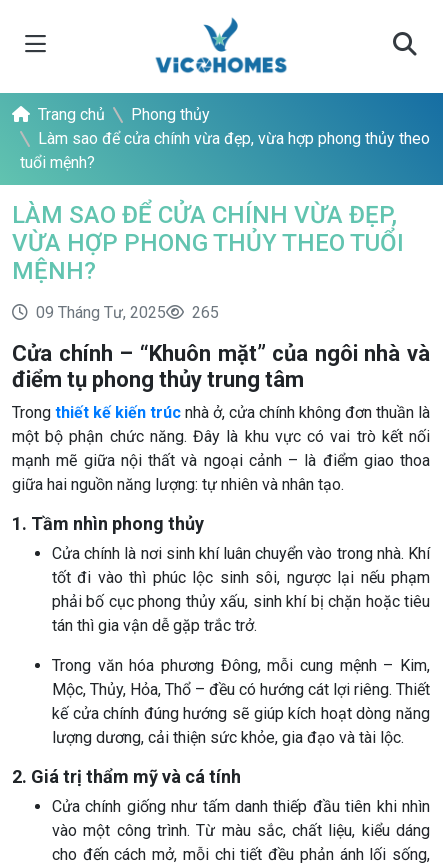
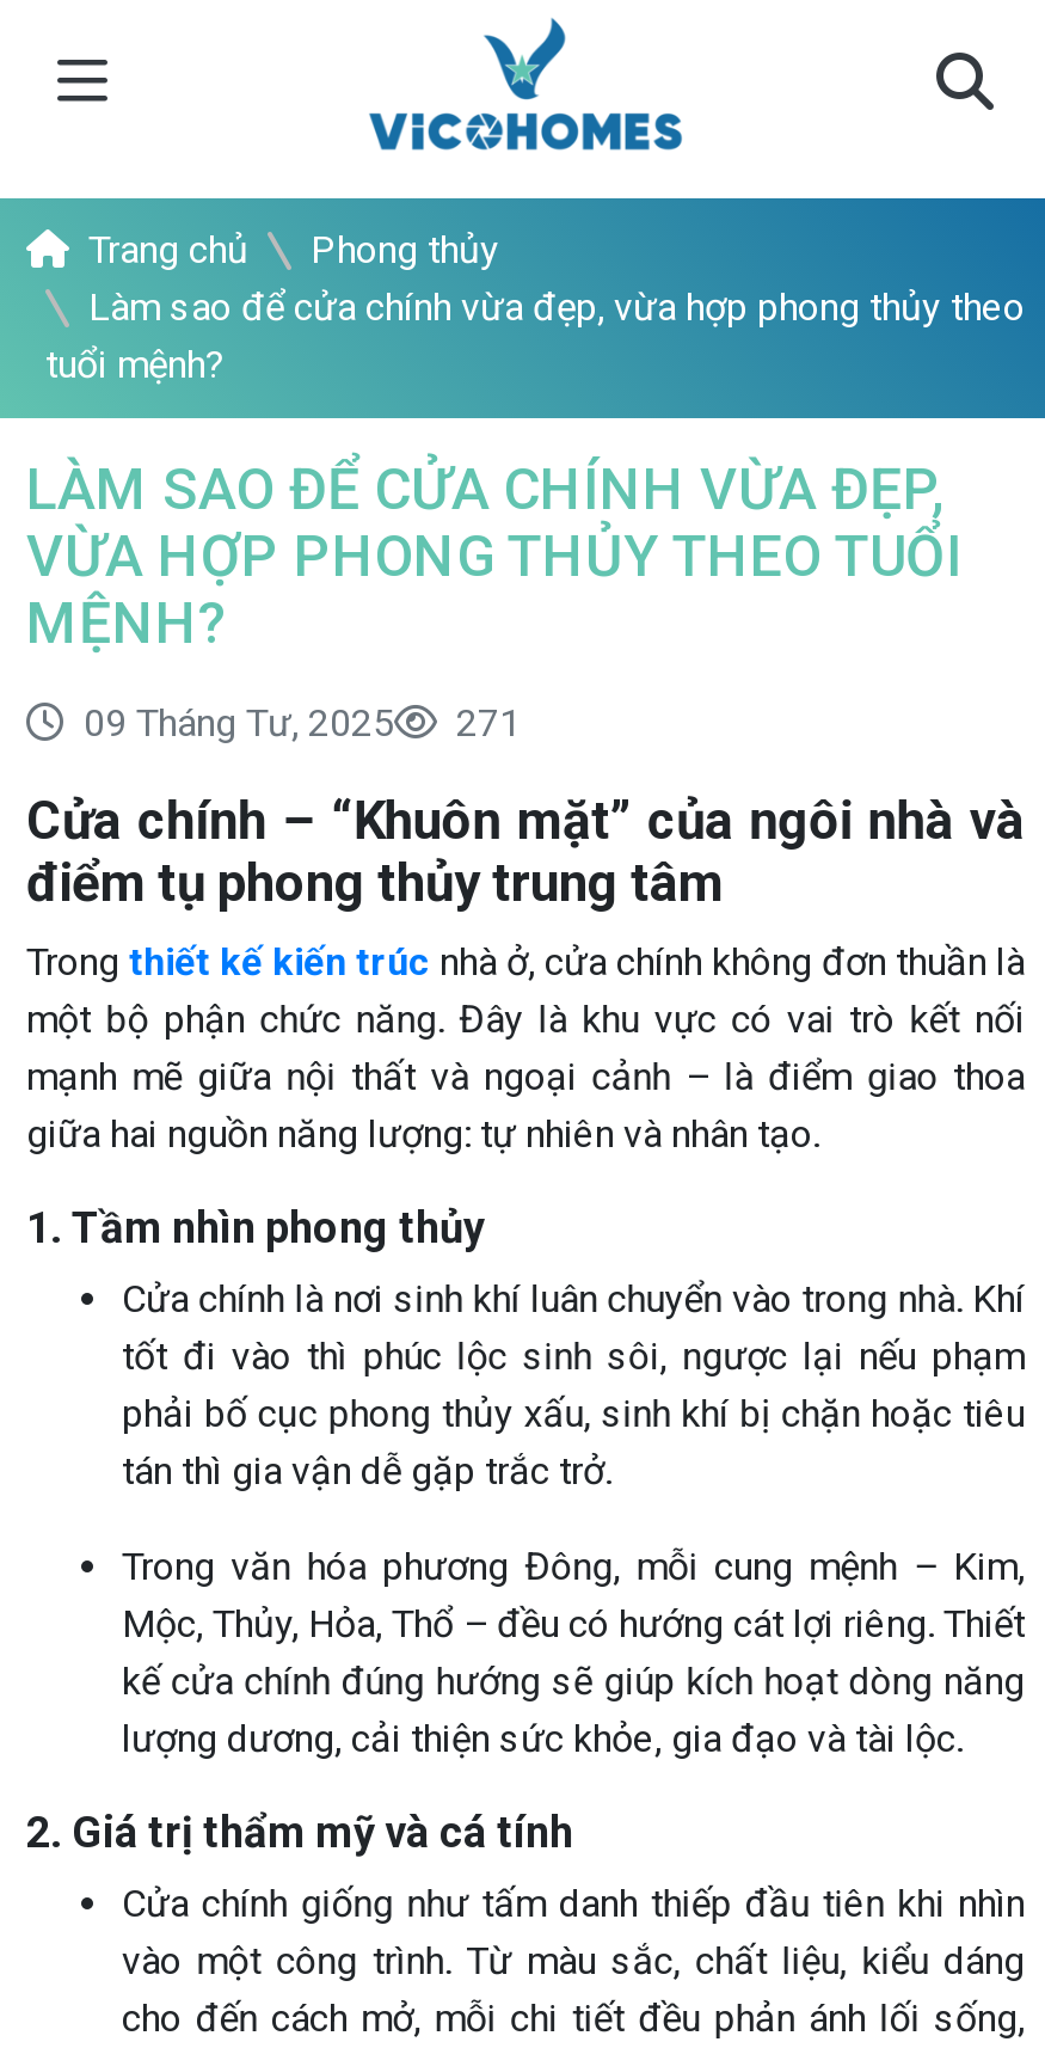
- 09 Tháng Tư, 2025 265
+ 09 Tháng Tư, 2025 271
